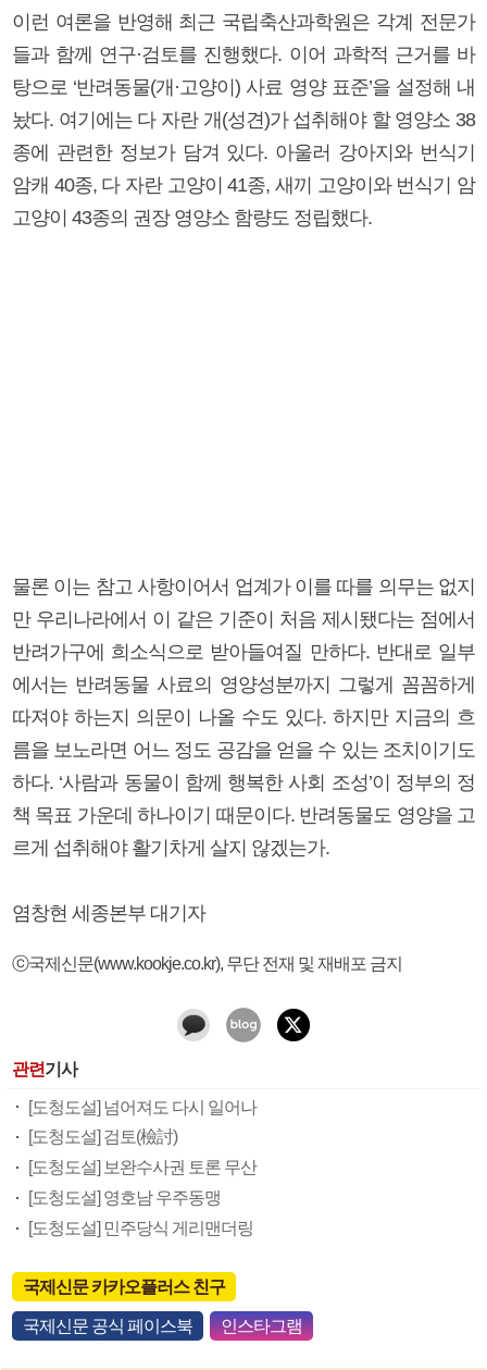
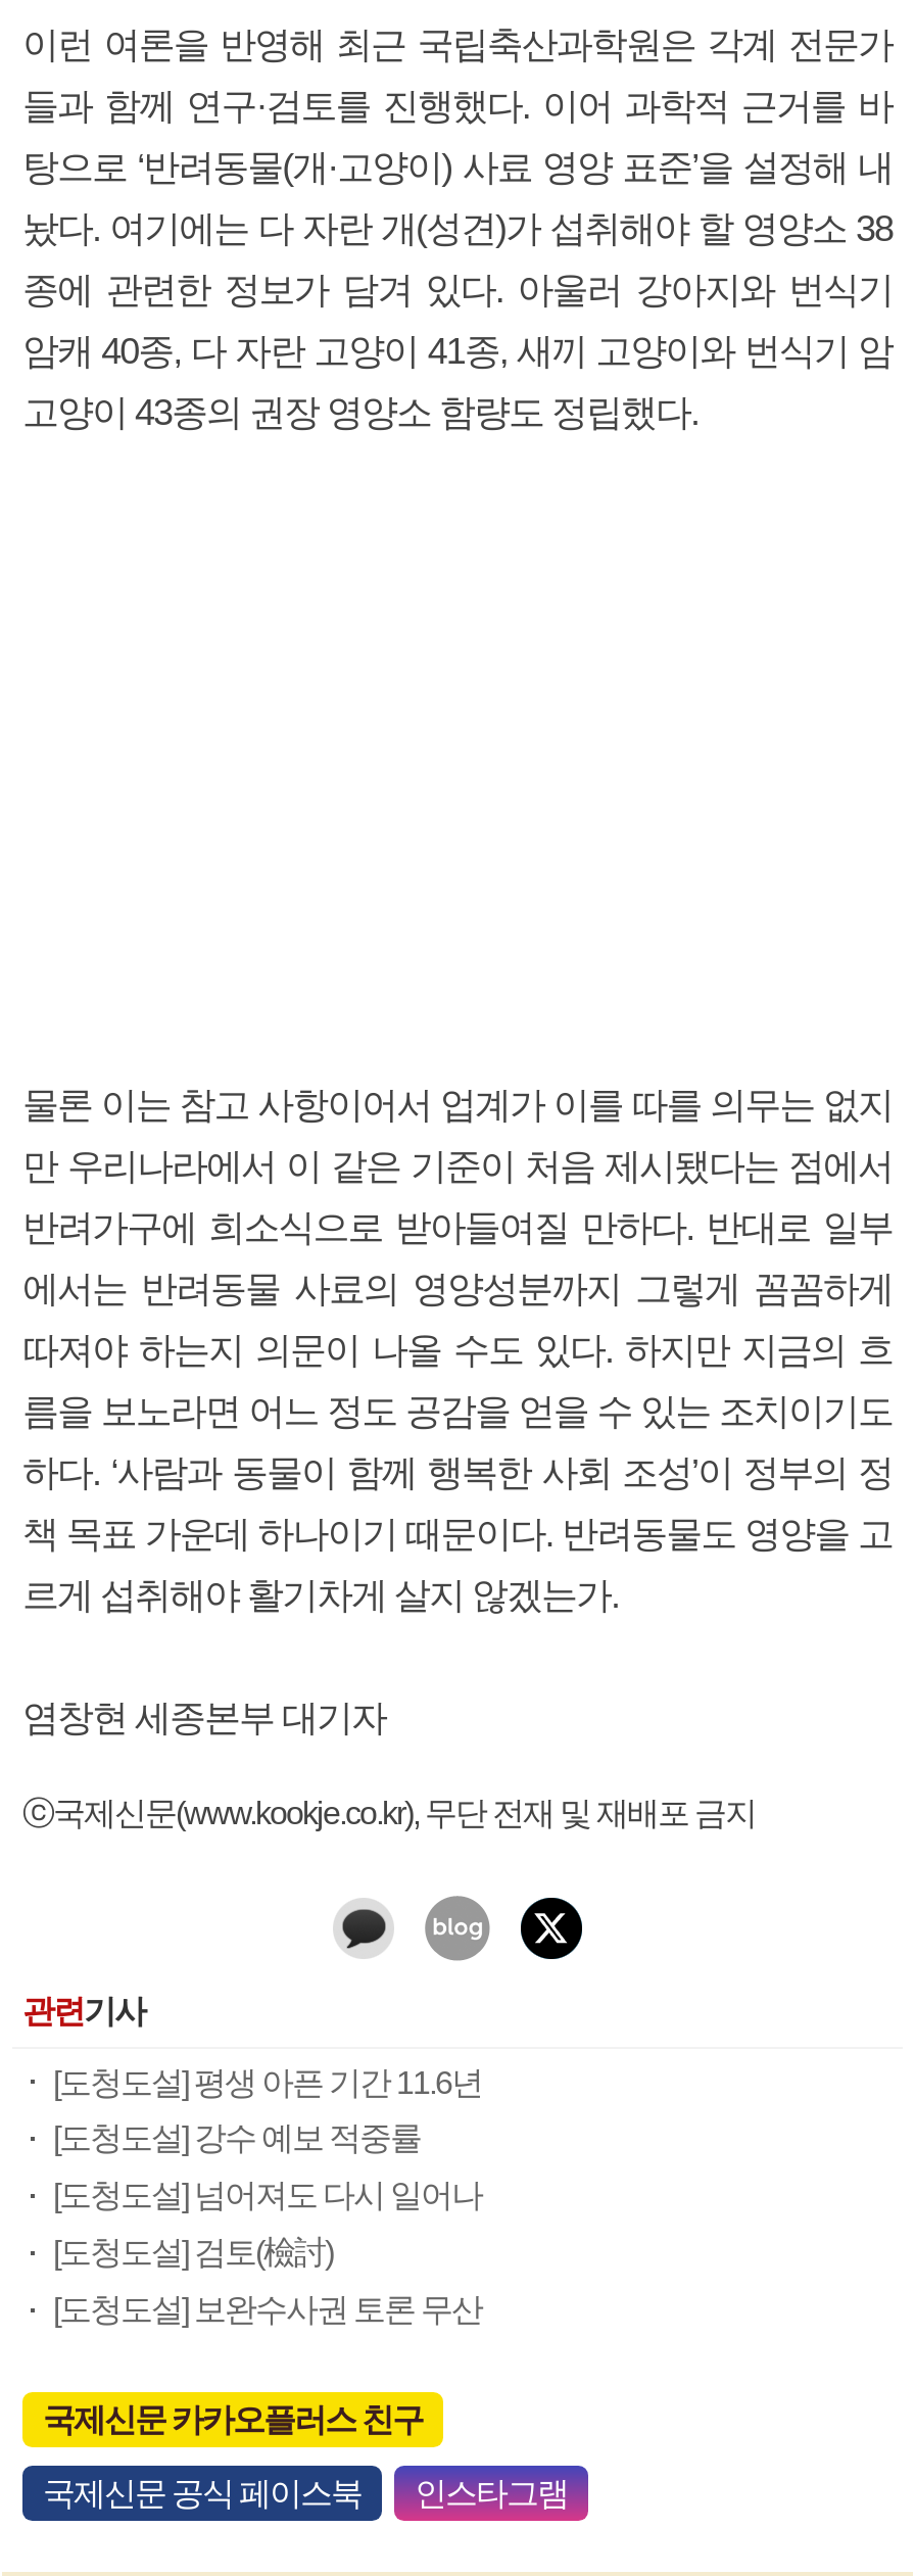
+ [도청도설] 평생 아픈 기간 11.6년
+ [도청도설] 강수 예보 적중률

moved down: [도청도설] 넘어져도 다시 일어나 | [도청도설] 보완수사권 토론 무산

- [도청도설] 영호남 우주동맹
- [도청도설] 민주당식 게리맨더링
